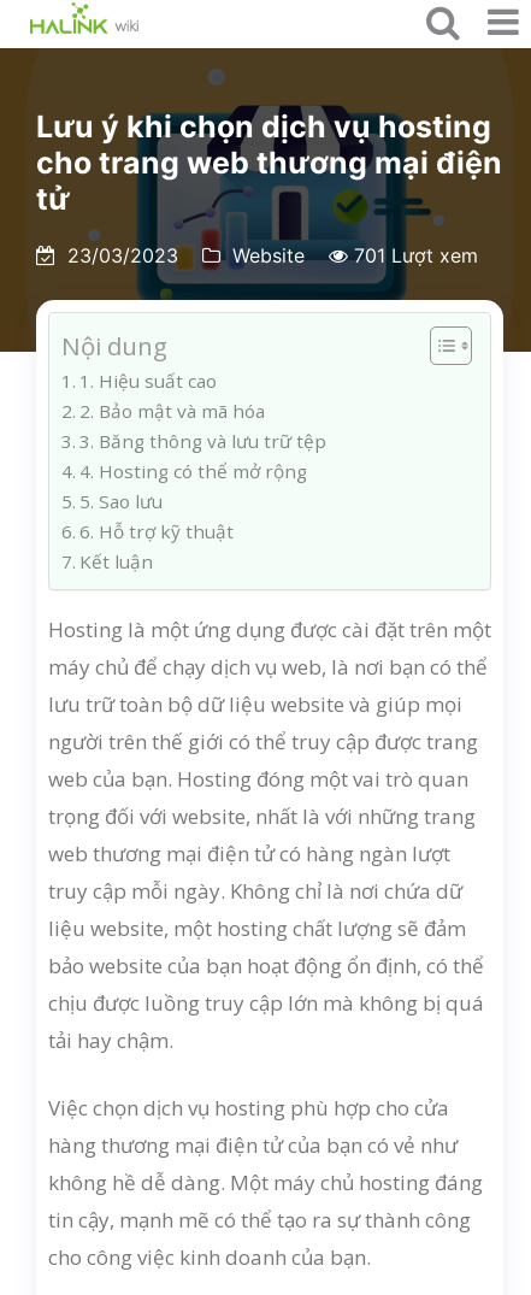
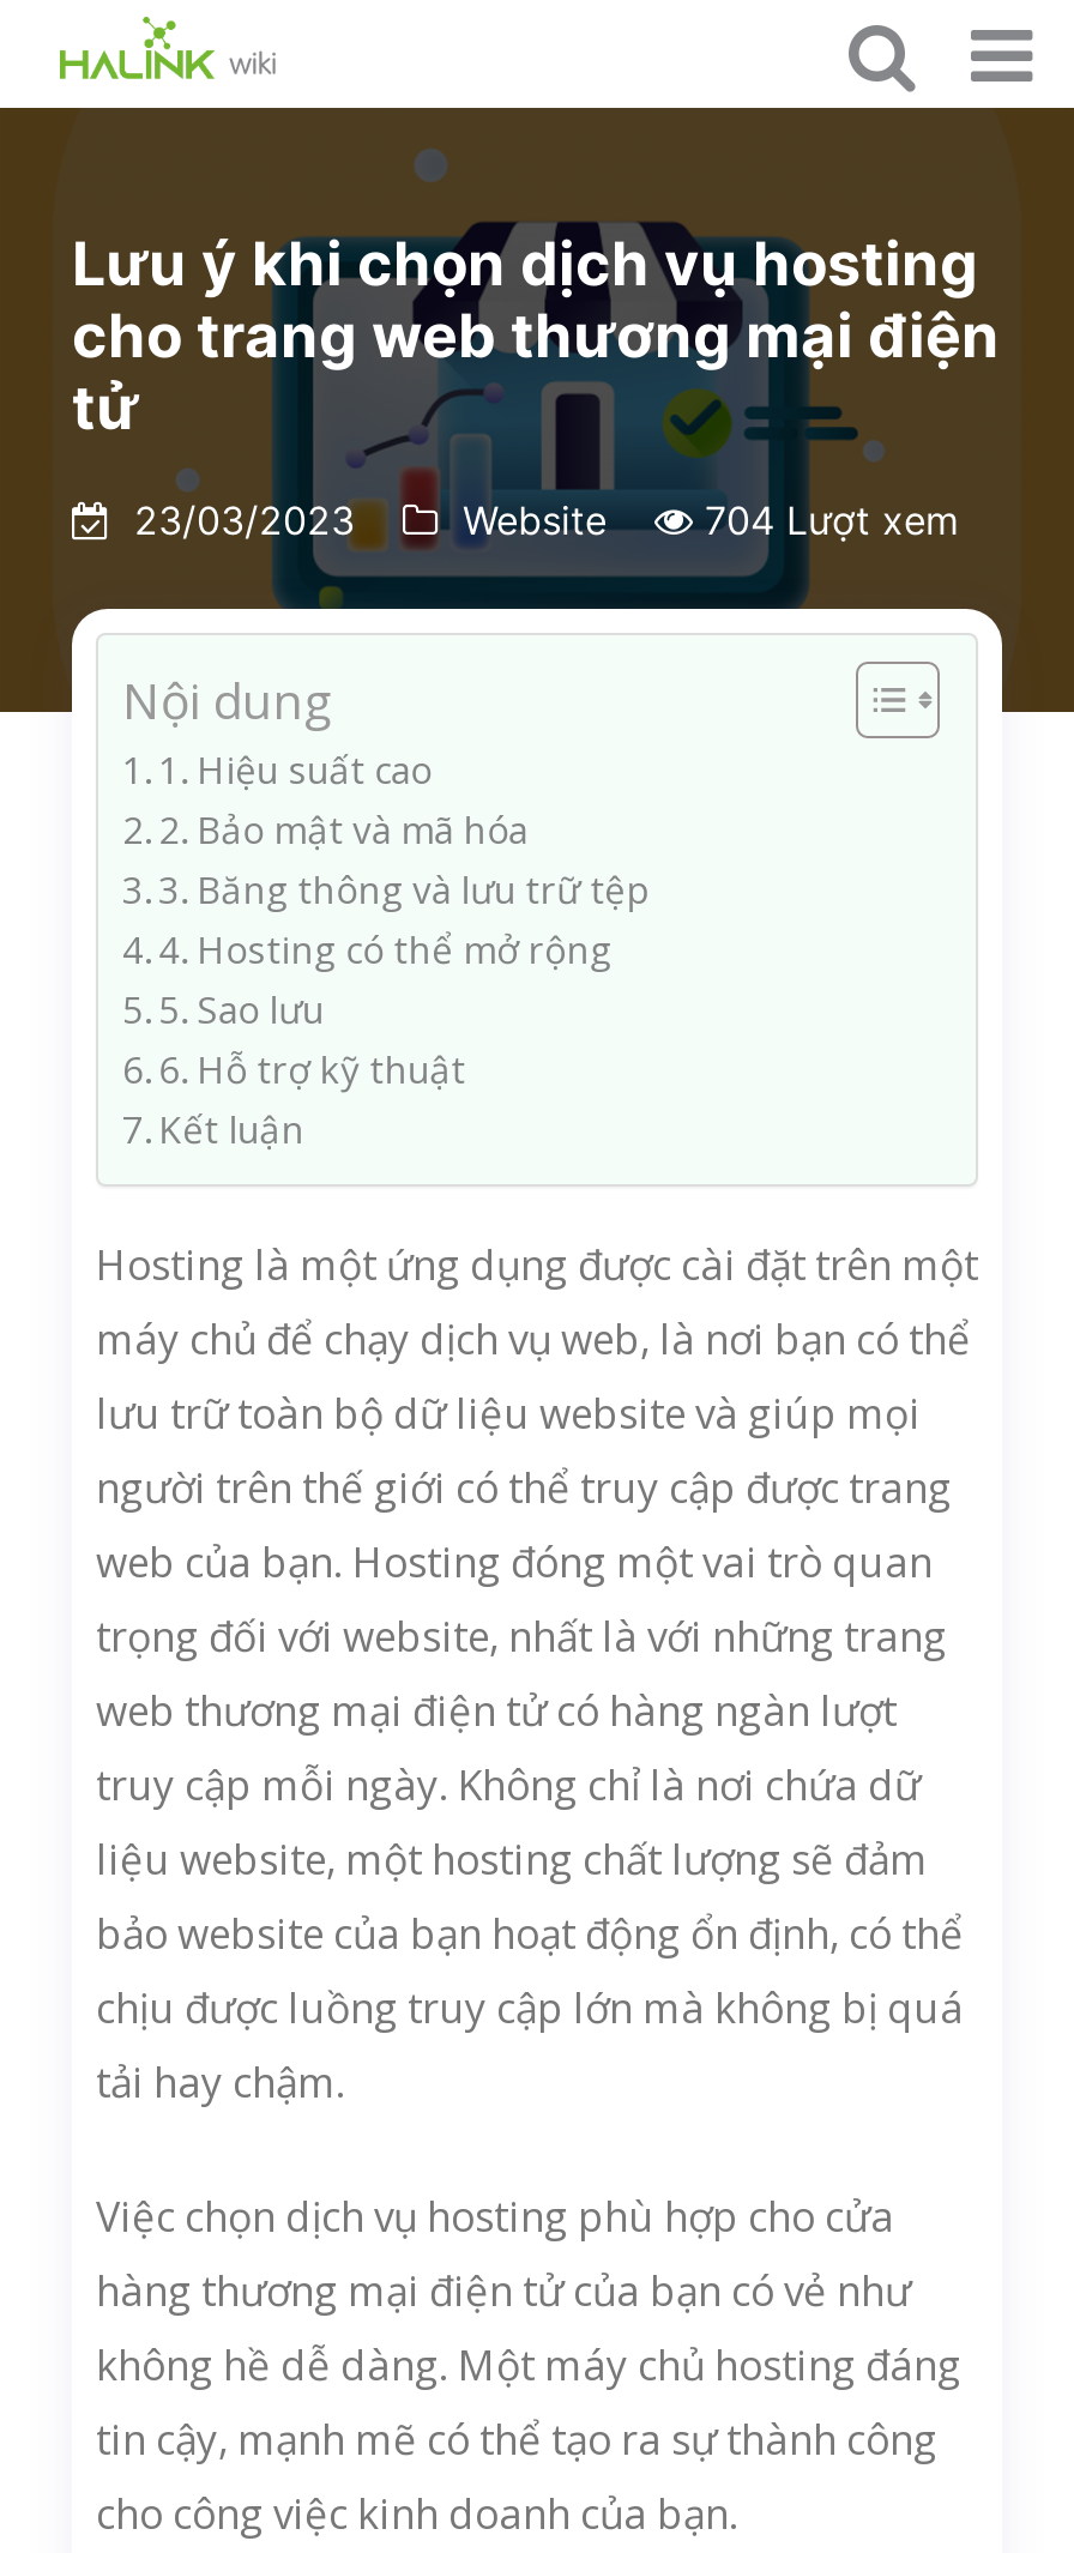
- Website 701 Lượt xem
+ Website 704 Lượt xem
